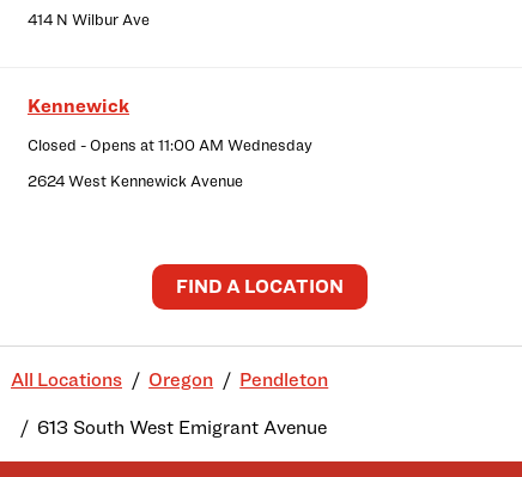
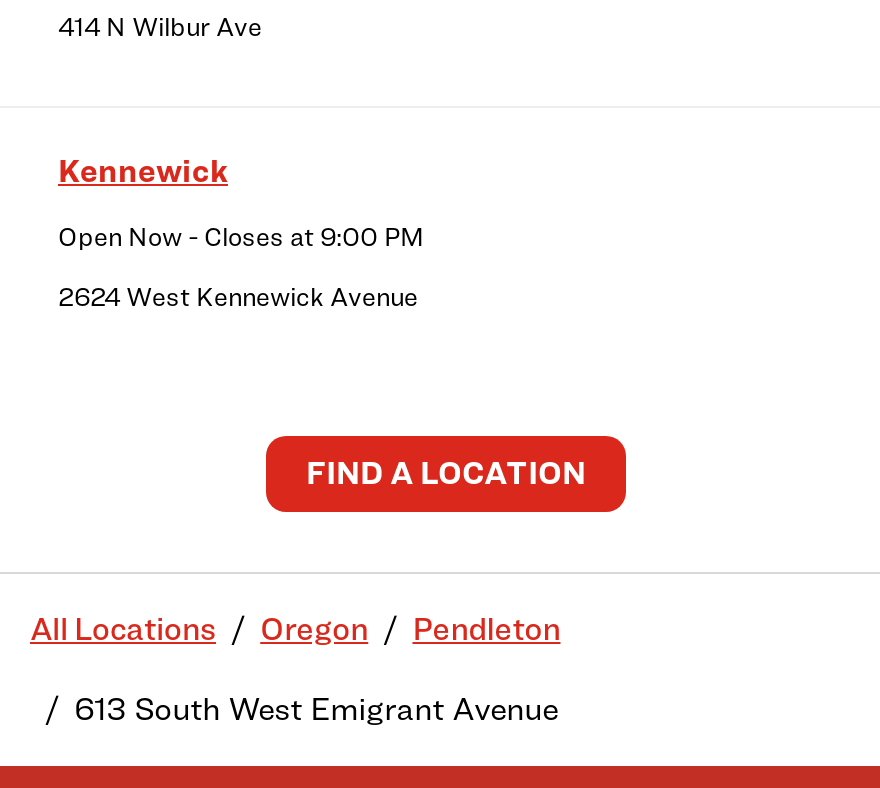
- Closed - Opens at 11:00 AM Wednesday
+ Open Now - Closes at 9:00 PM
